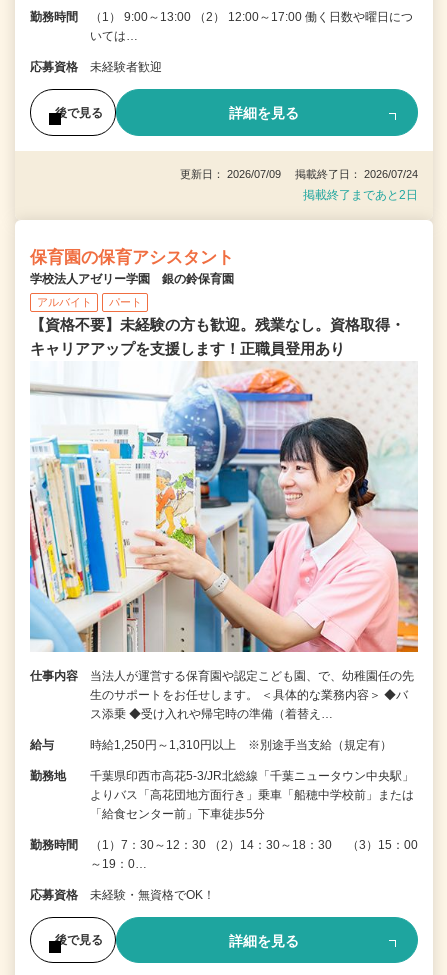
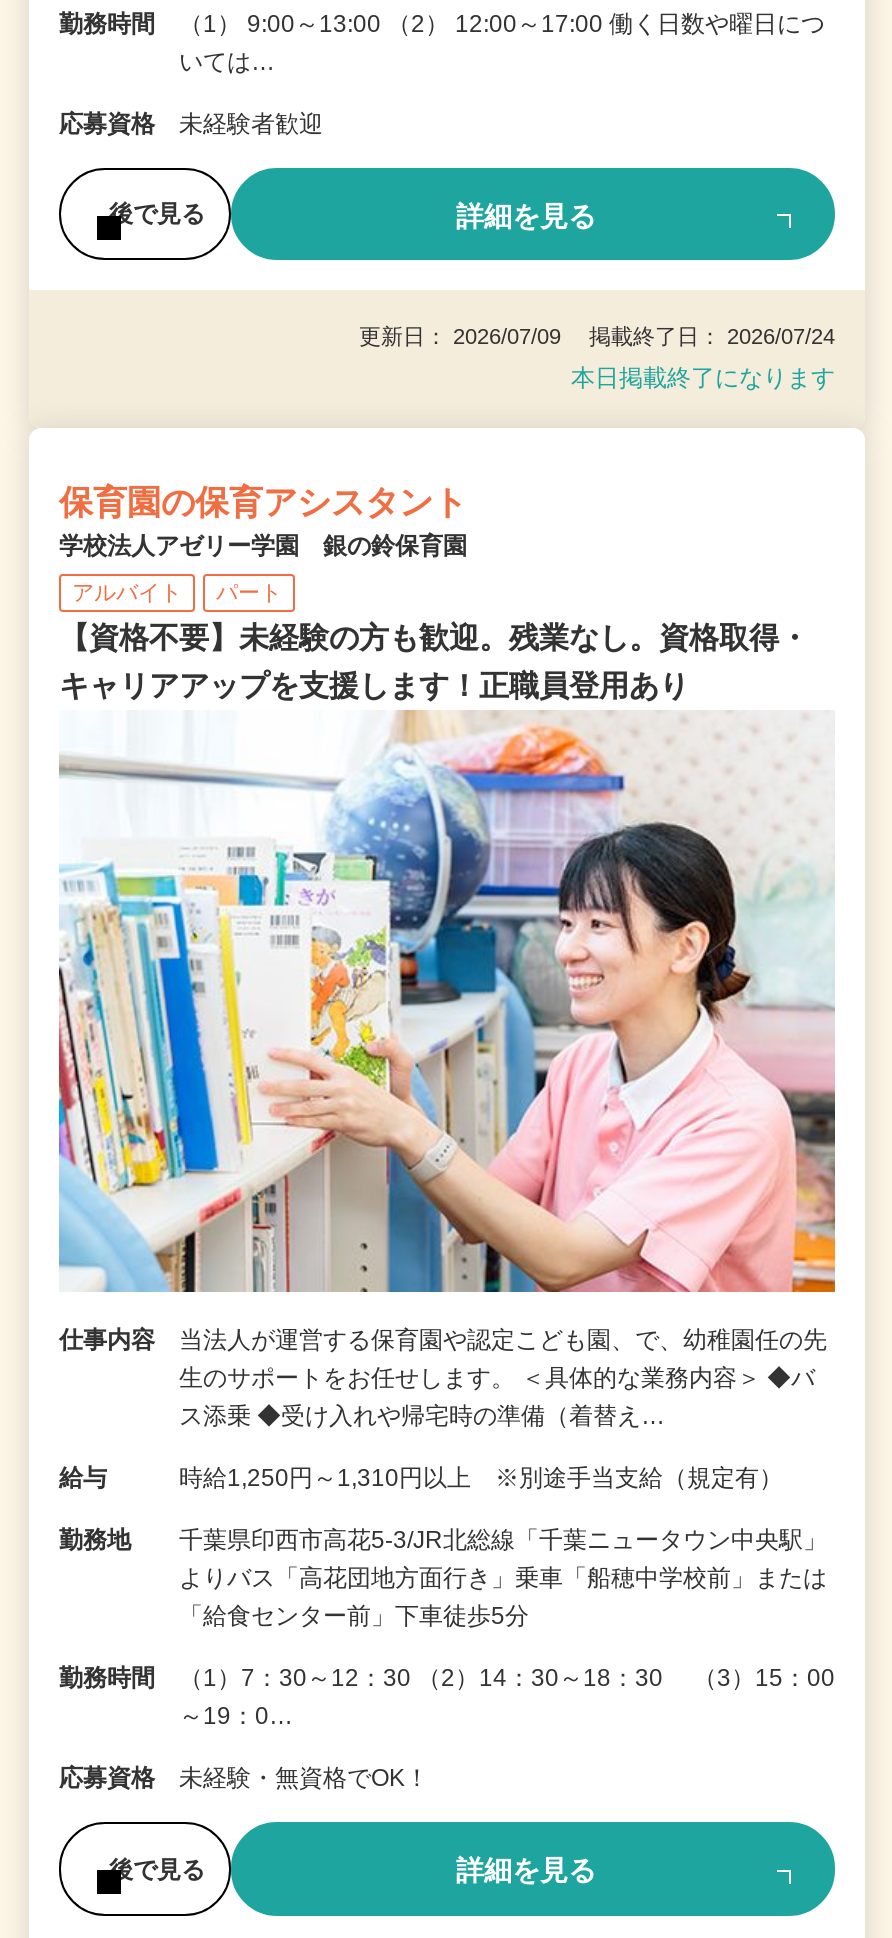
- 掲載終了まであと2日
+ 本日掲載終了になります
